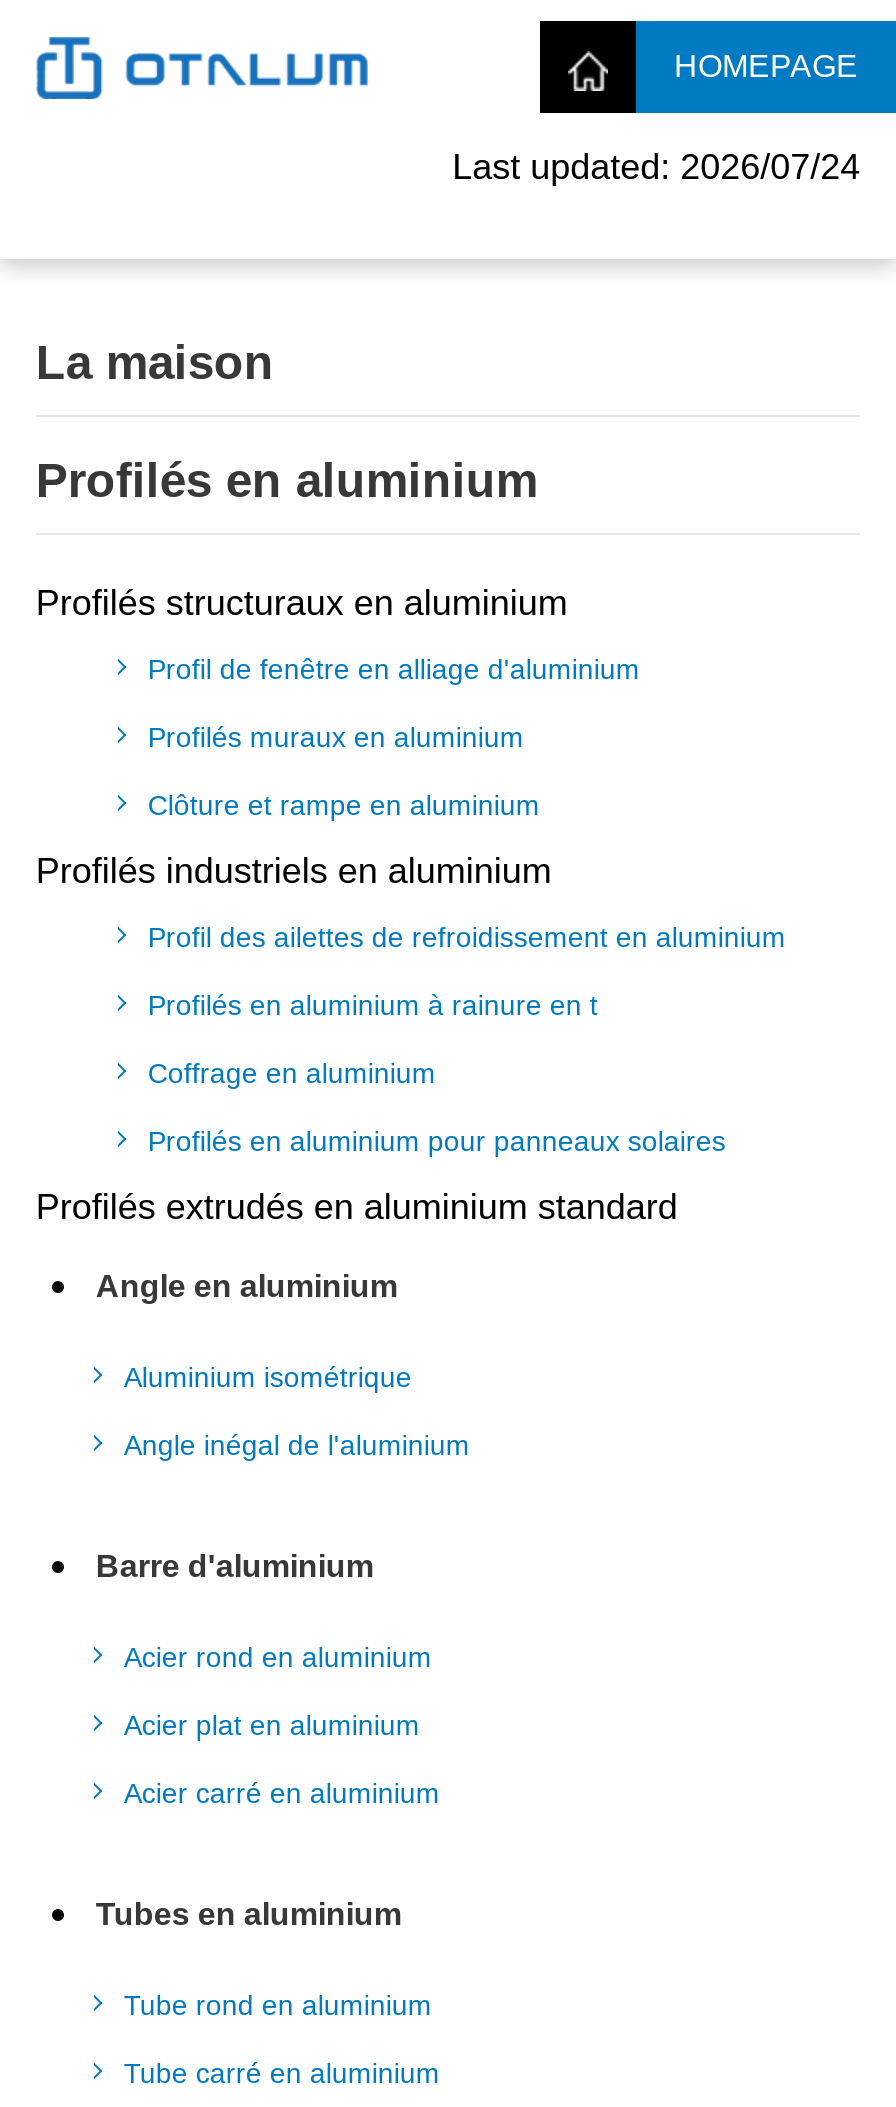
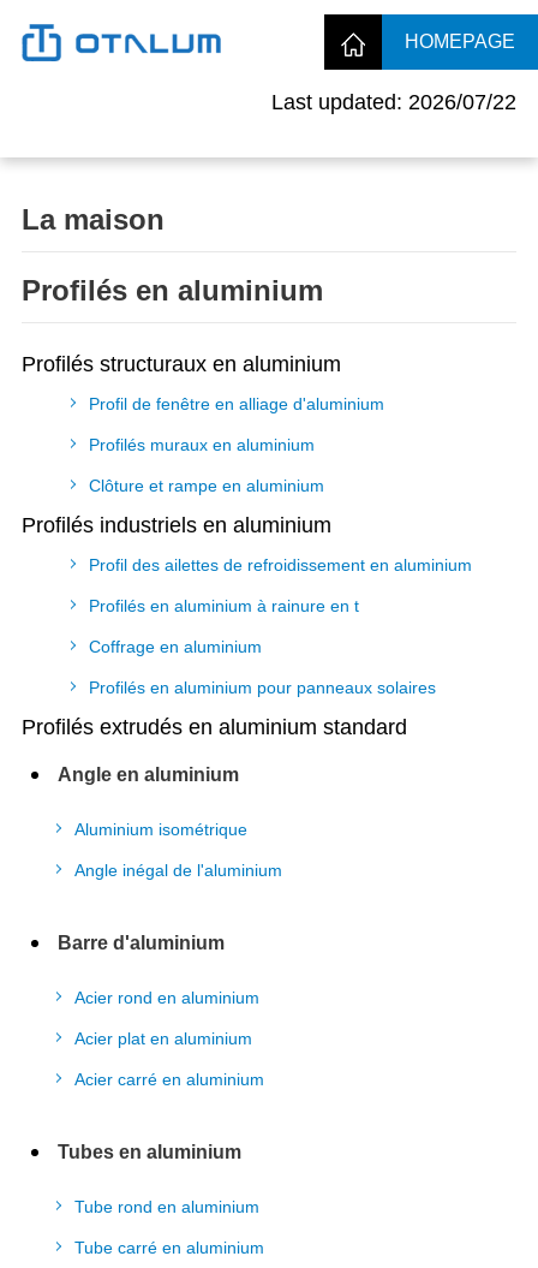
- Last updated: 2026/07/24
+ Last updated: 2026/07/22
